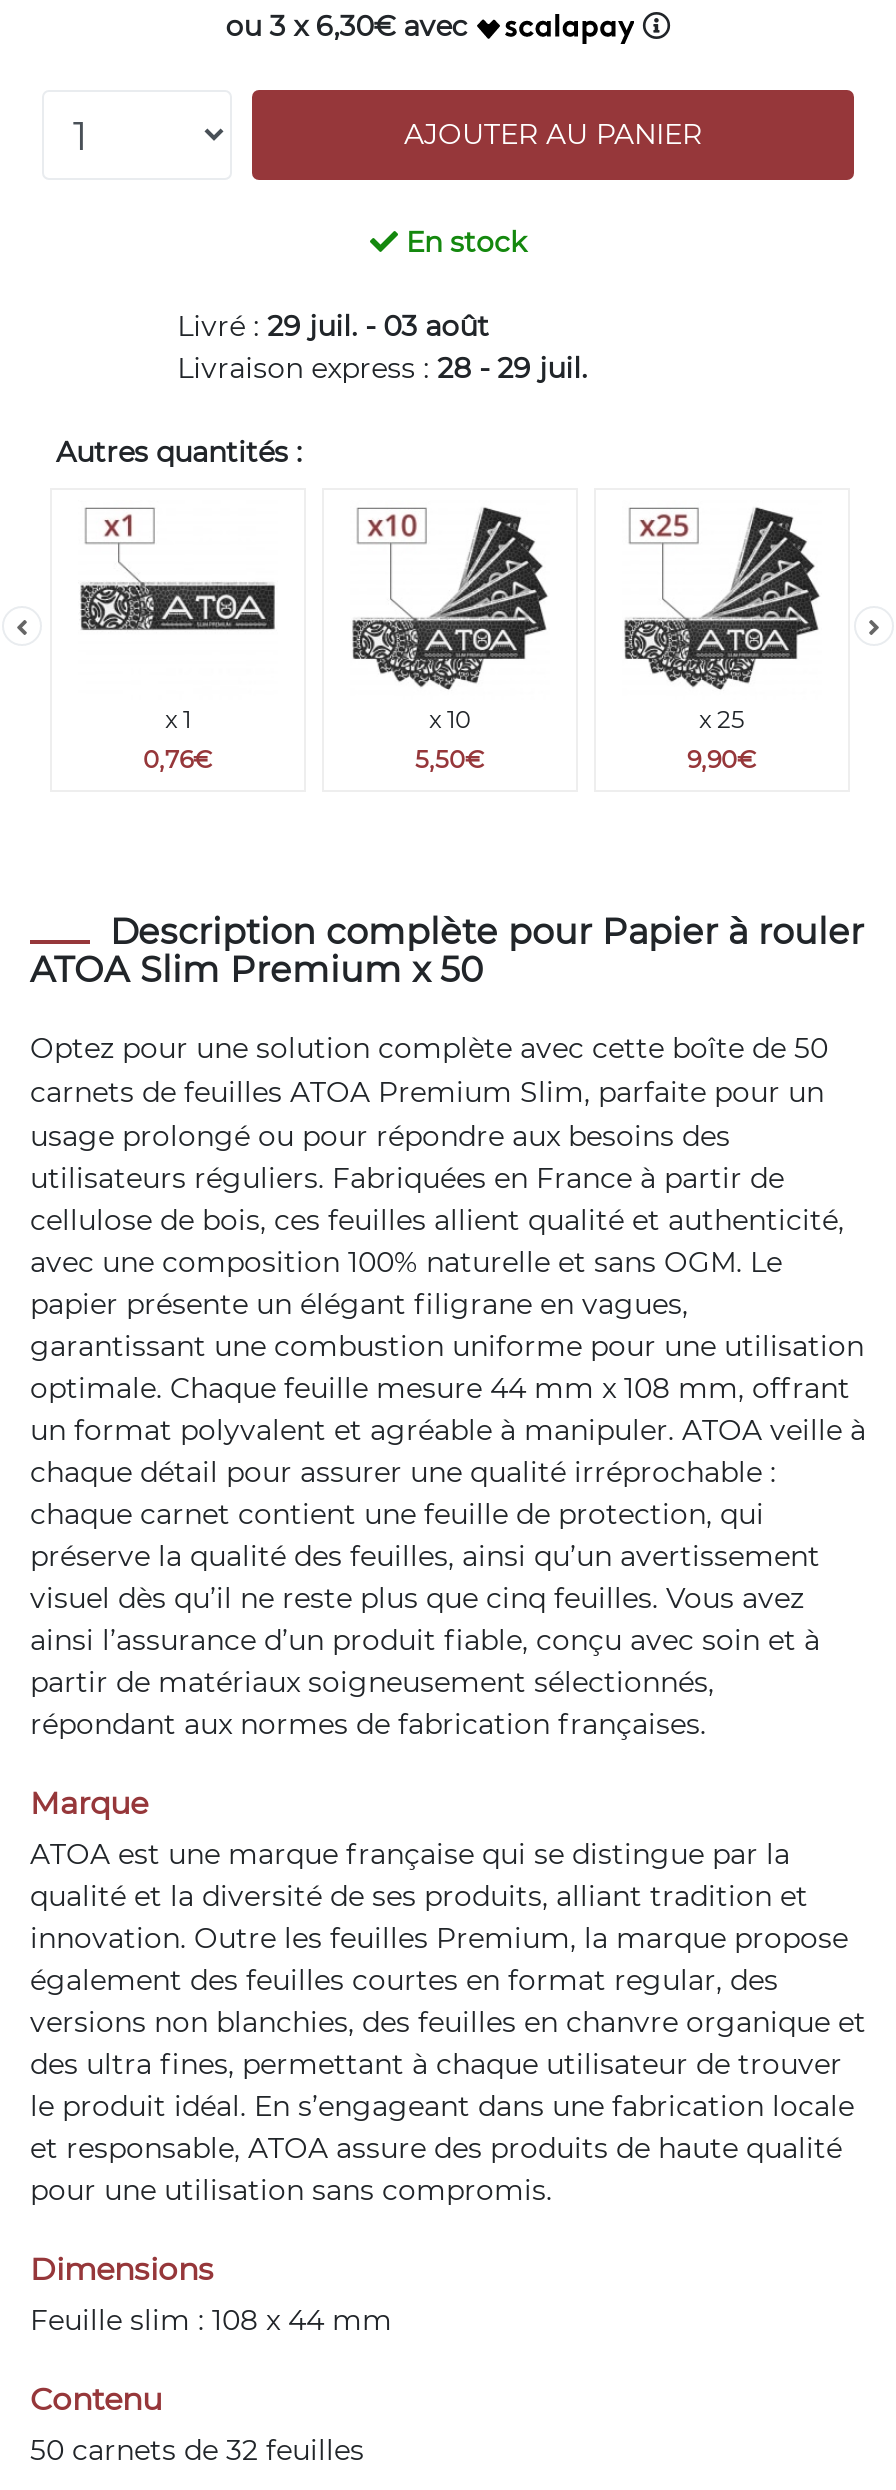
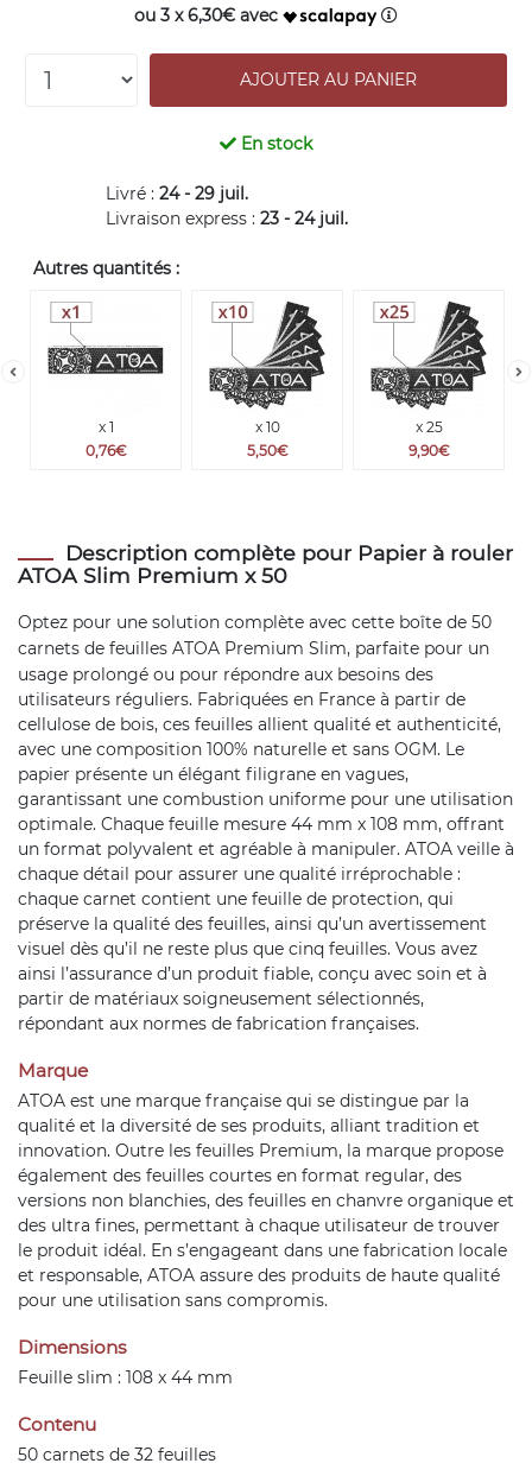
- Livré : 29 juil. - 03 août
- Livraison express : 28 - 29 juil.
+ Livré : 24 - 29 juil.
+ Livraison express : 23 - 24 juil.
